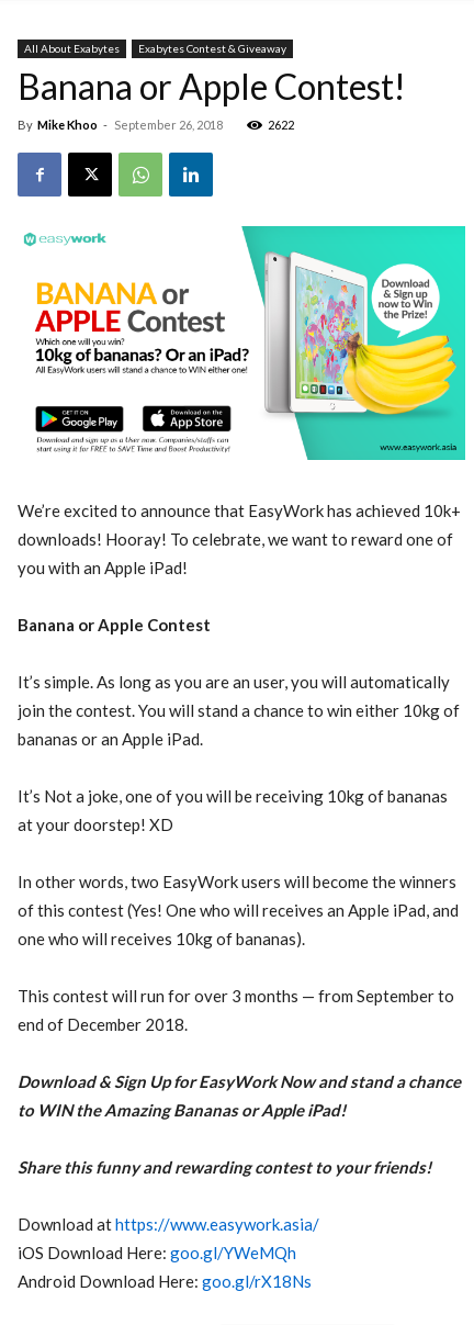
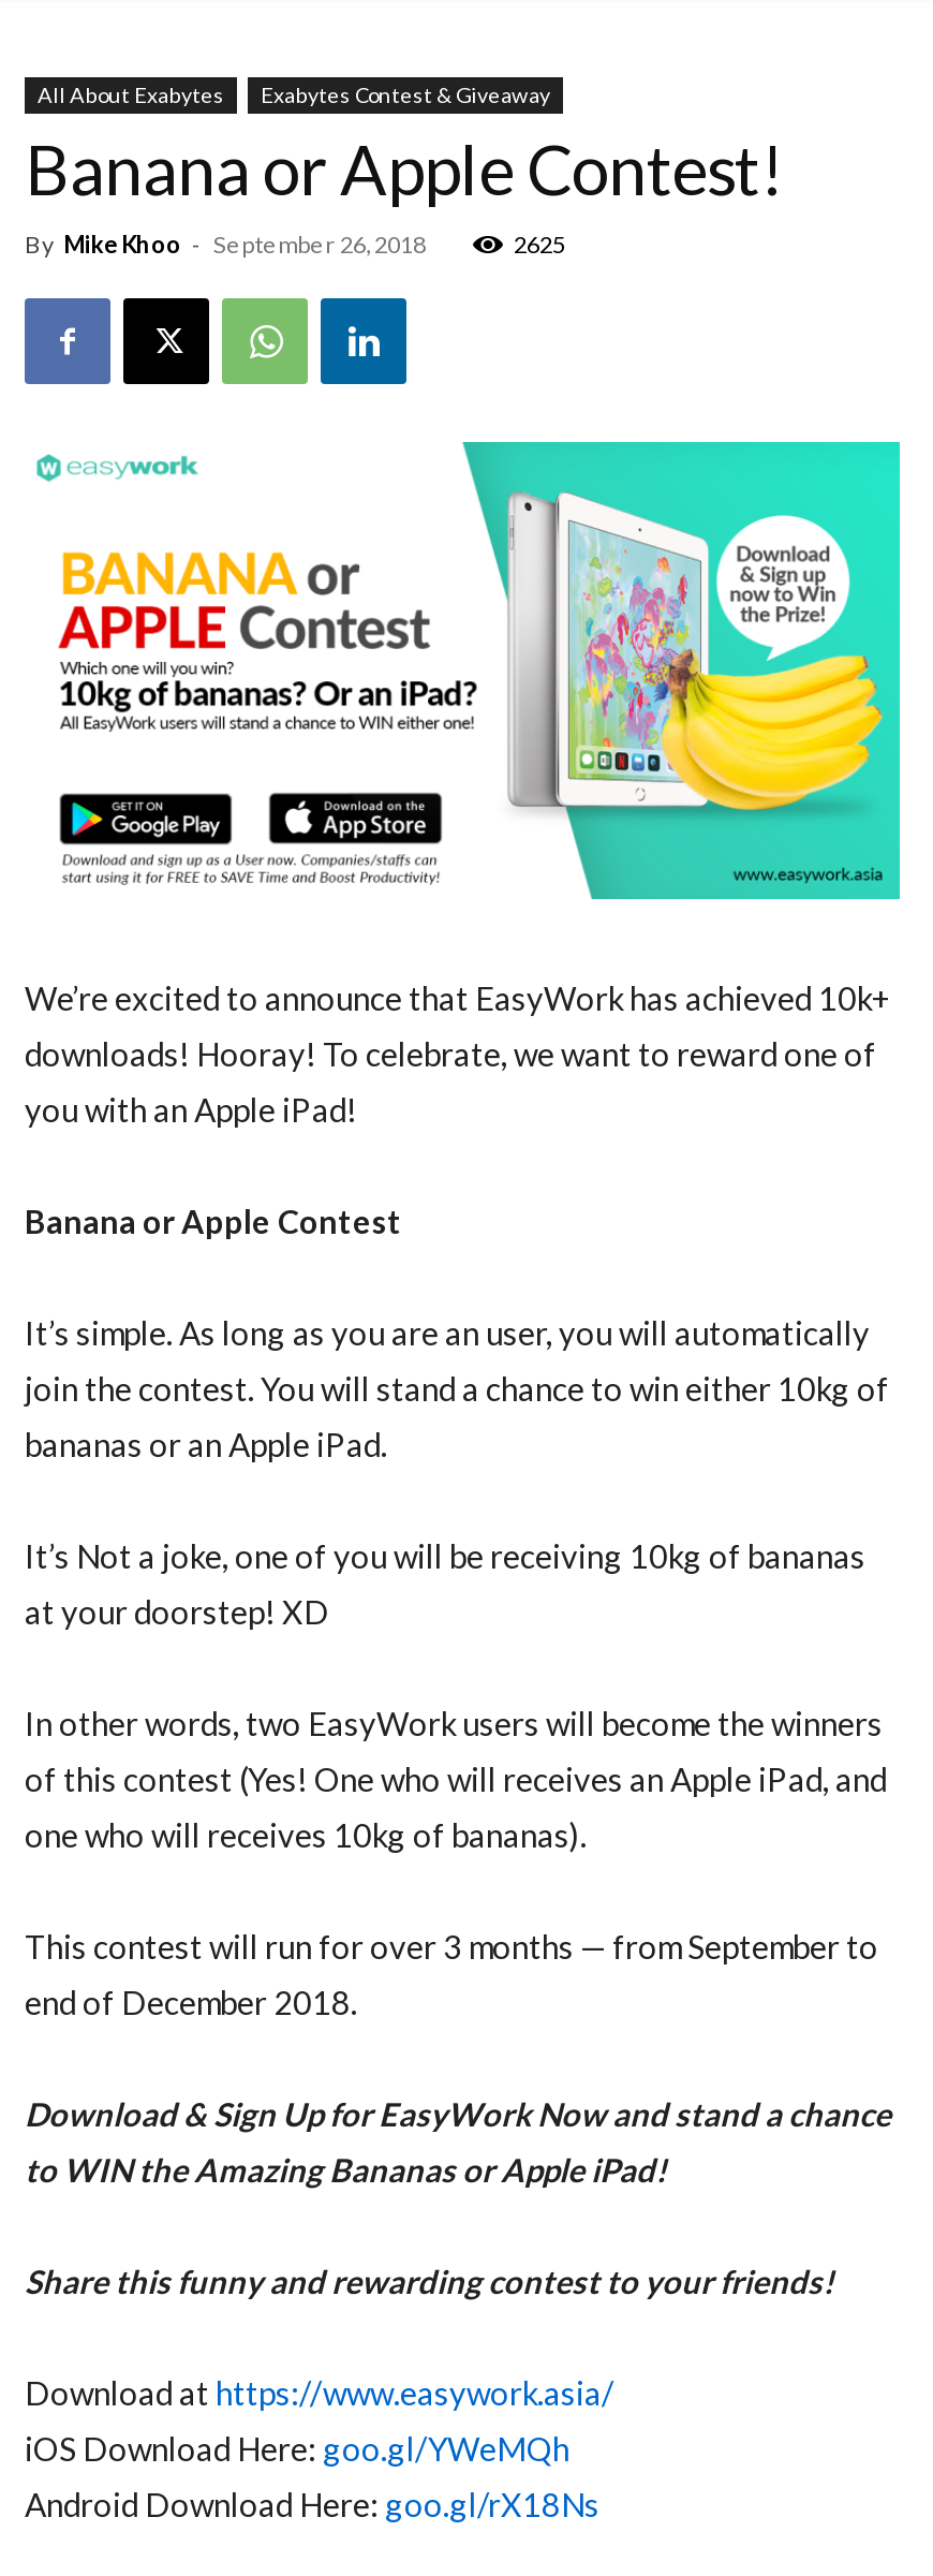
- 2622
+ 2625
